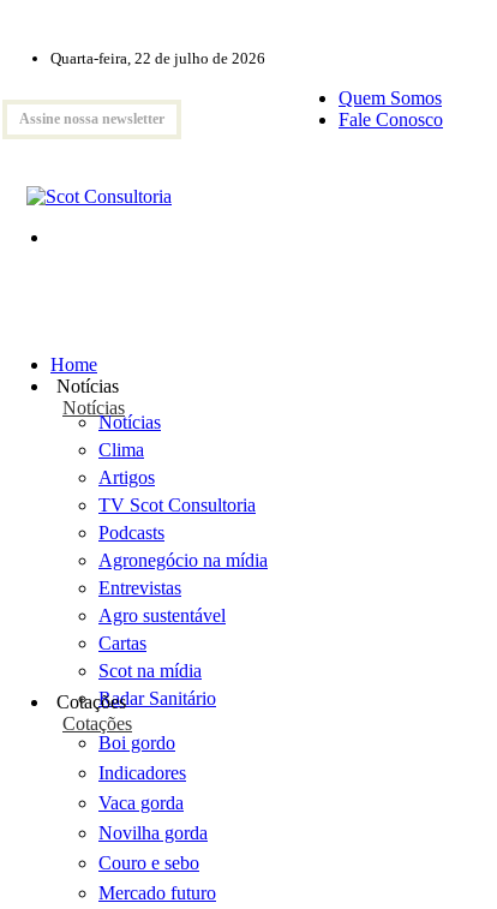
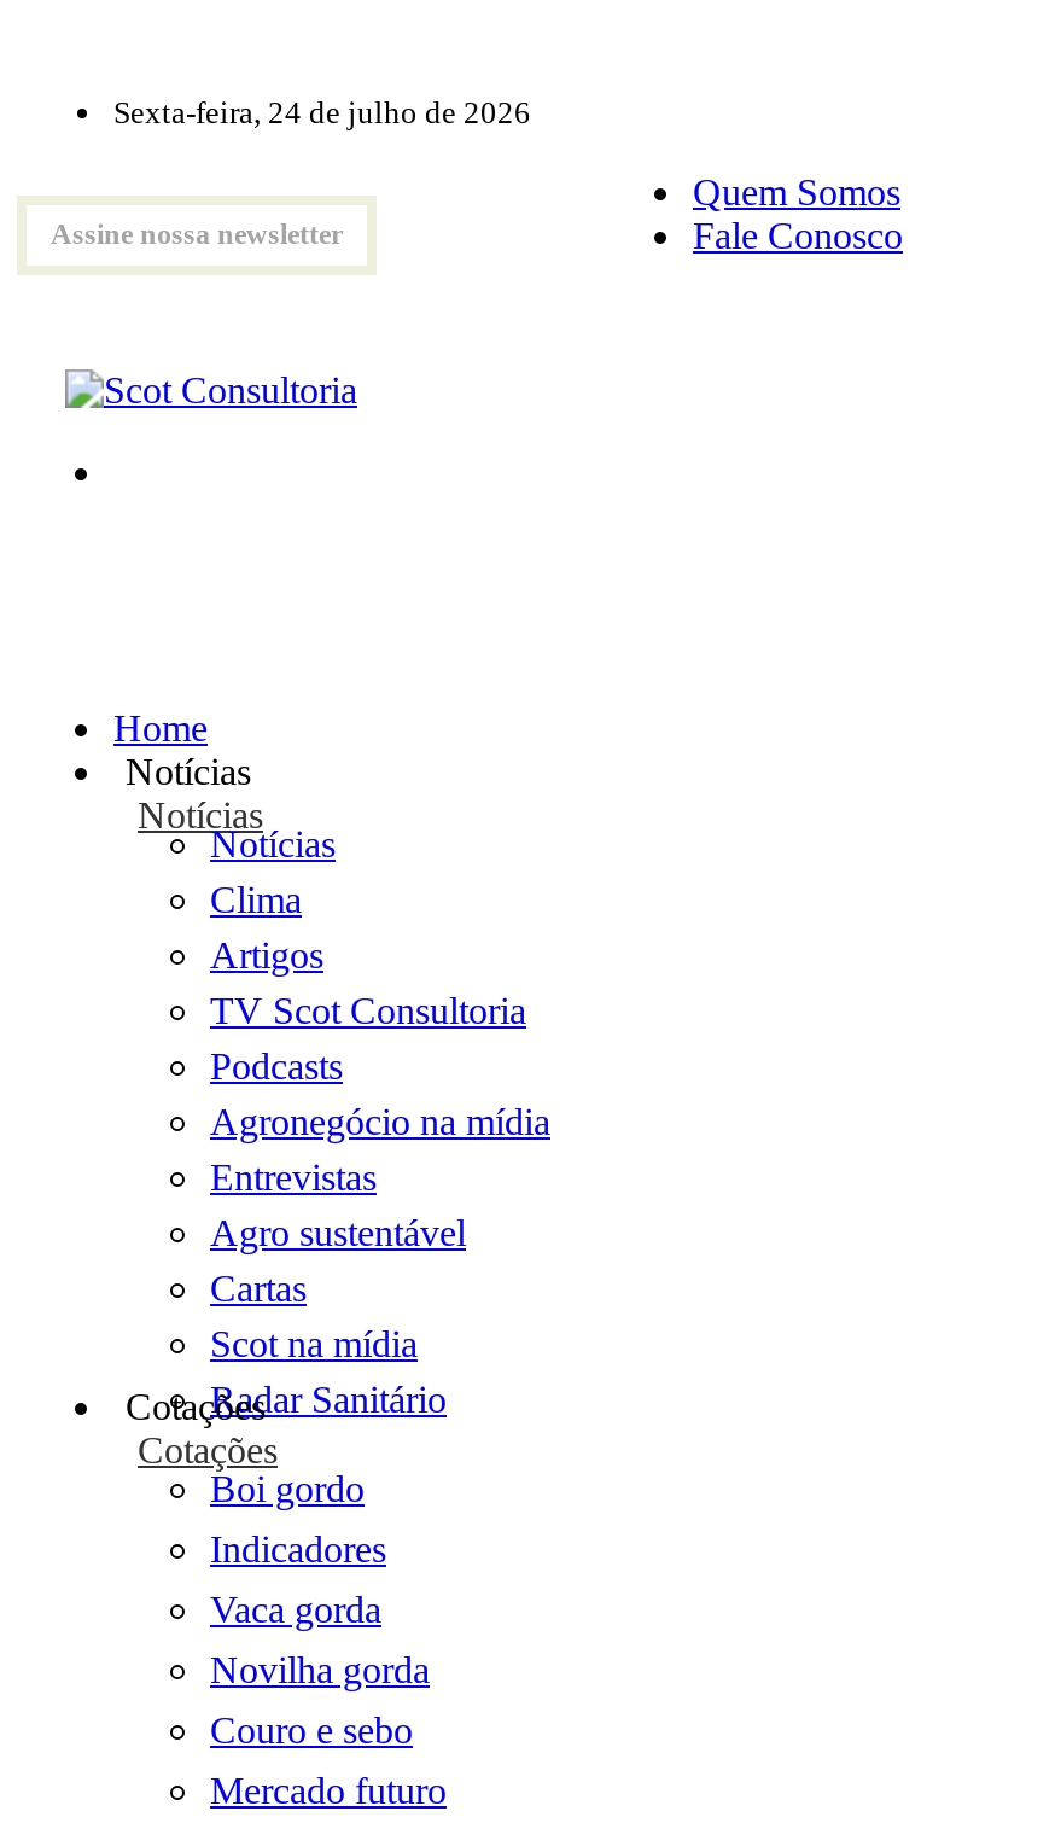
- Quarta-feira, 22 de julho de 2026
+ Sexta-feira, 24 de julho de 2026
